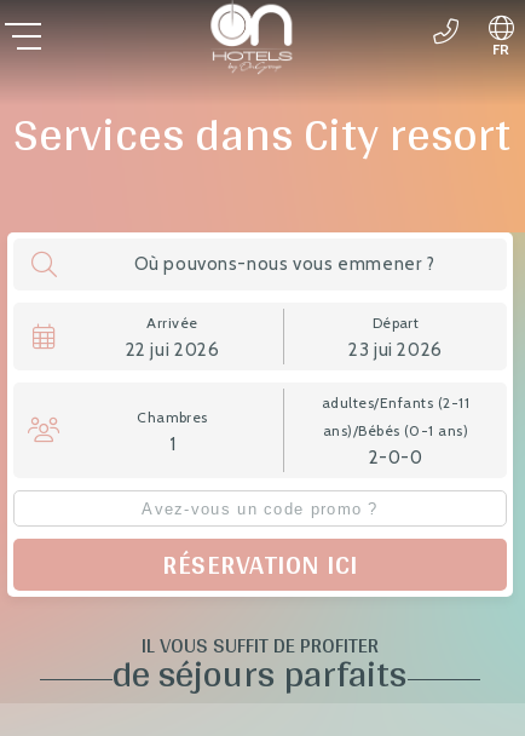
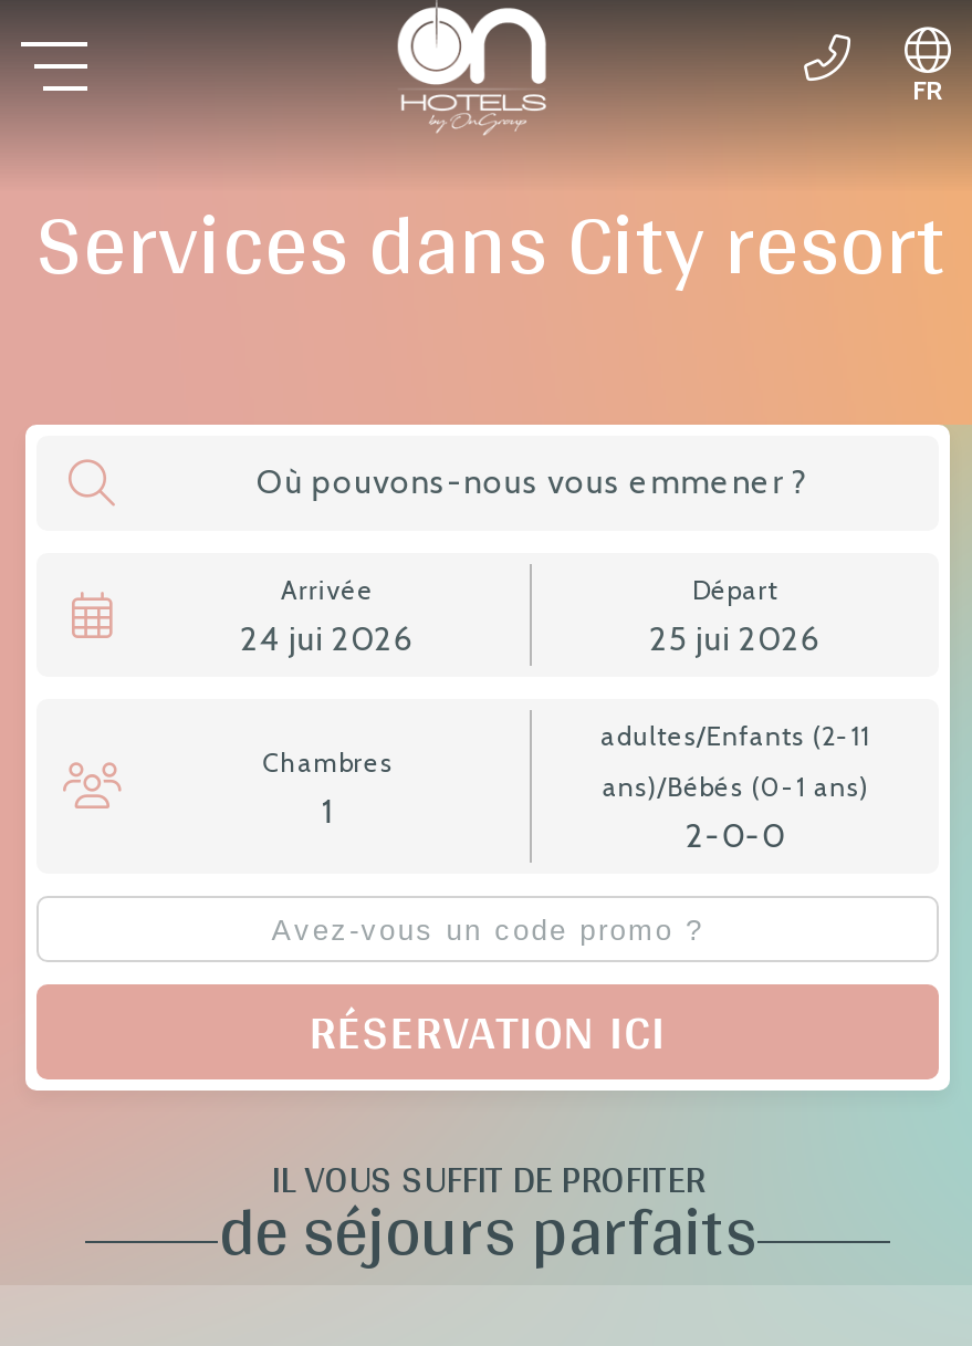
- 22 jui 2026
+ 24 jui 2026

- 23 jui 2026
+ 25 jui 2026
